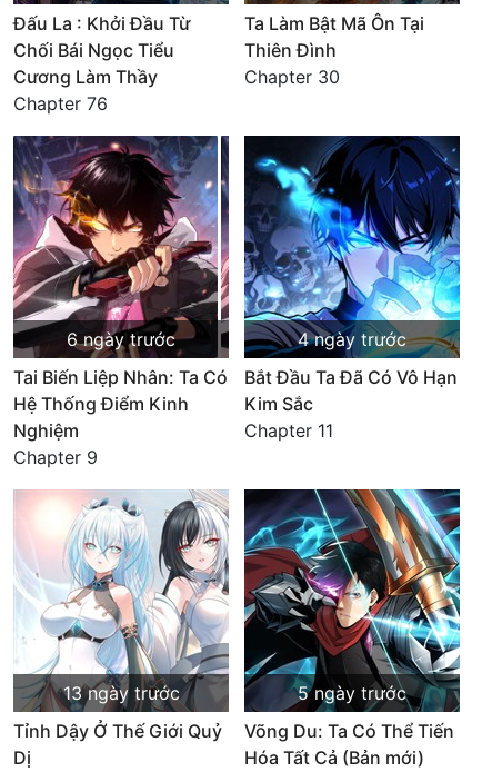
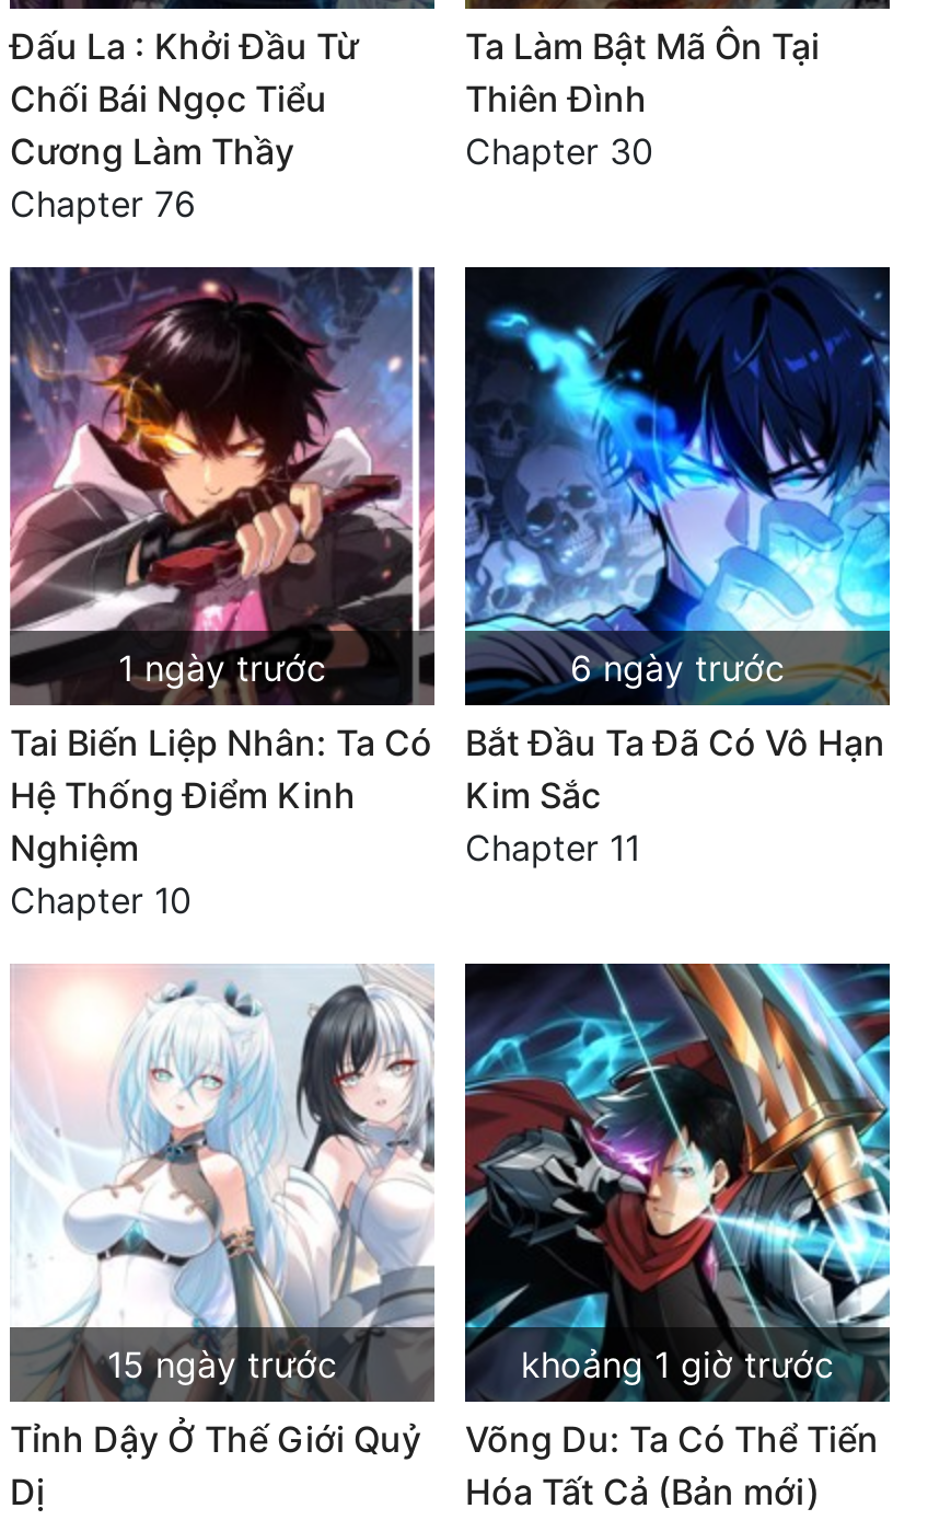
- 6 ngày trước
+ 1 ngày trước

- 4 ngày trước
+ 6 ngày trước

- Chapter 9
+ Chapter 10

- 13 ngày trước
+ 15 ngày trước

- 5 ngày trước
+ khoảng 1 giờ trước
